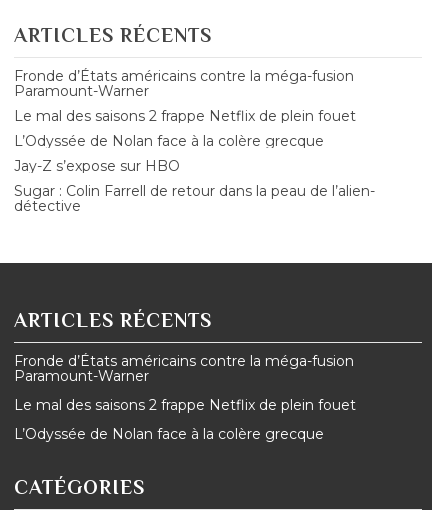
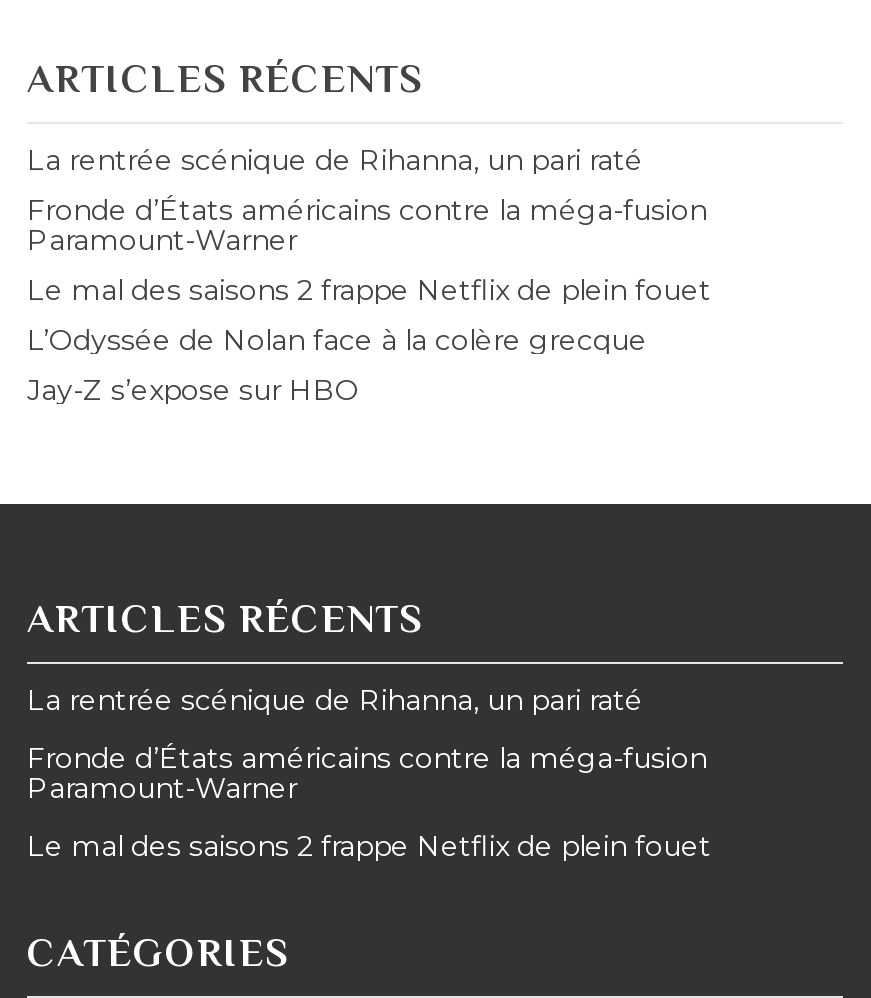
+ La rentrée scénique de Rihanna, un pari raté

moved down: Fronde d’États américains contre la méga-fusion | Paramount-Warner | Le mal des saisons 2 frappe Netflix de plein fouet | L’Odyssée de Nolan face à la colère grecque | Jay-Z s’expose sur HBO

- Sugar : Colin Farrell de retour dans la peau de l’alien-
- détective

+ La rentrée scénique de Rihanna, un pari raté

- L’Odyssée de Nolan face à la colère grecque
